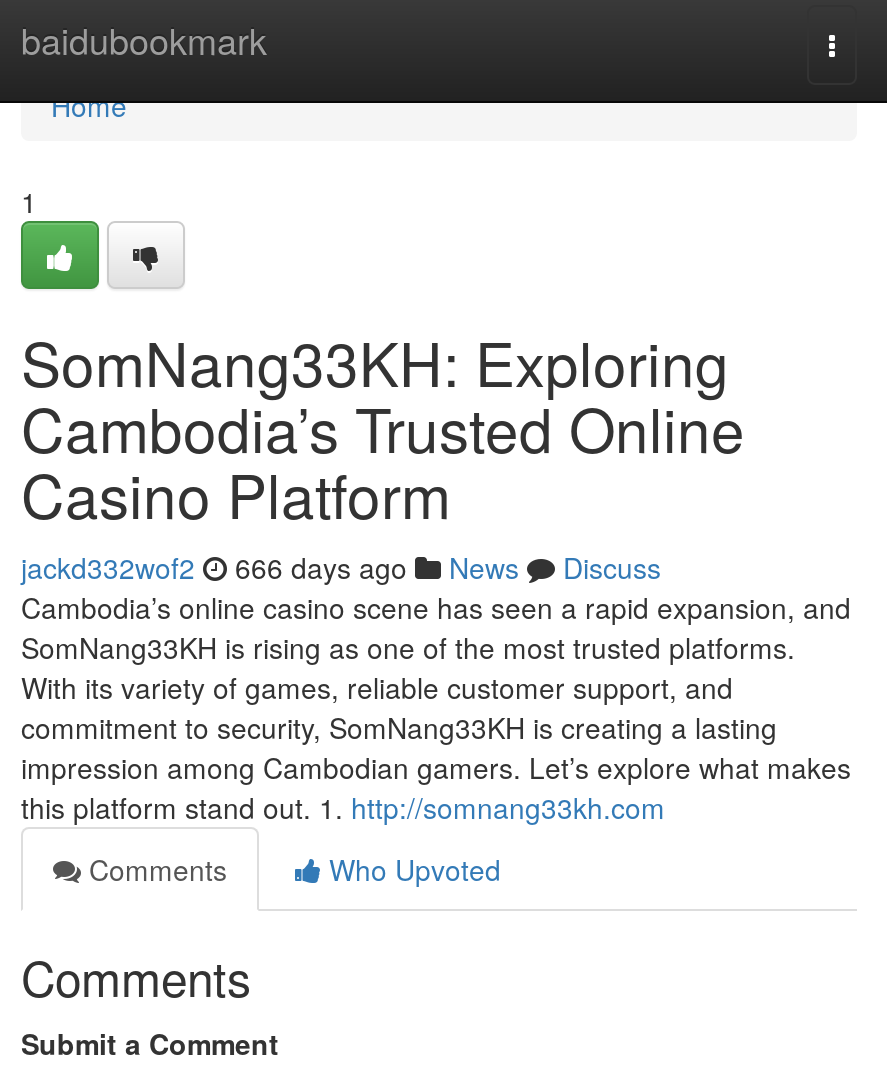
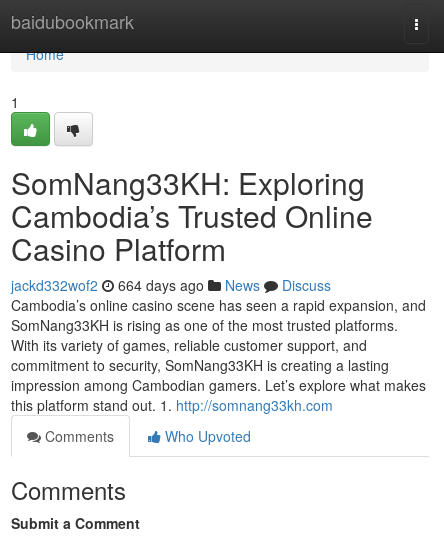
- jackd332wof2 666 days ago News Discuss
+ jackd332wof2 664 days ago News Discuss
